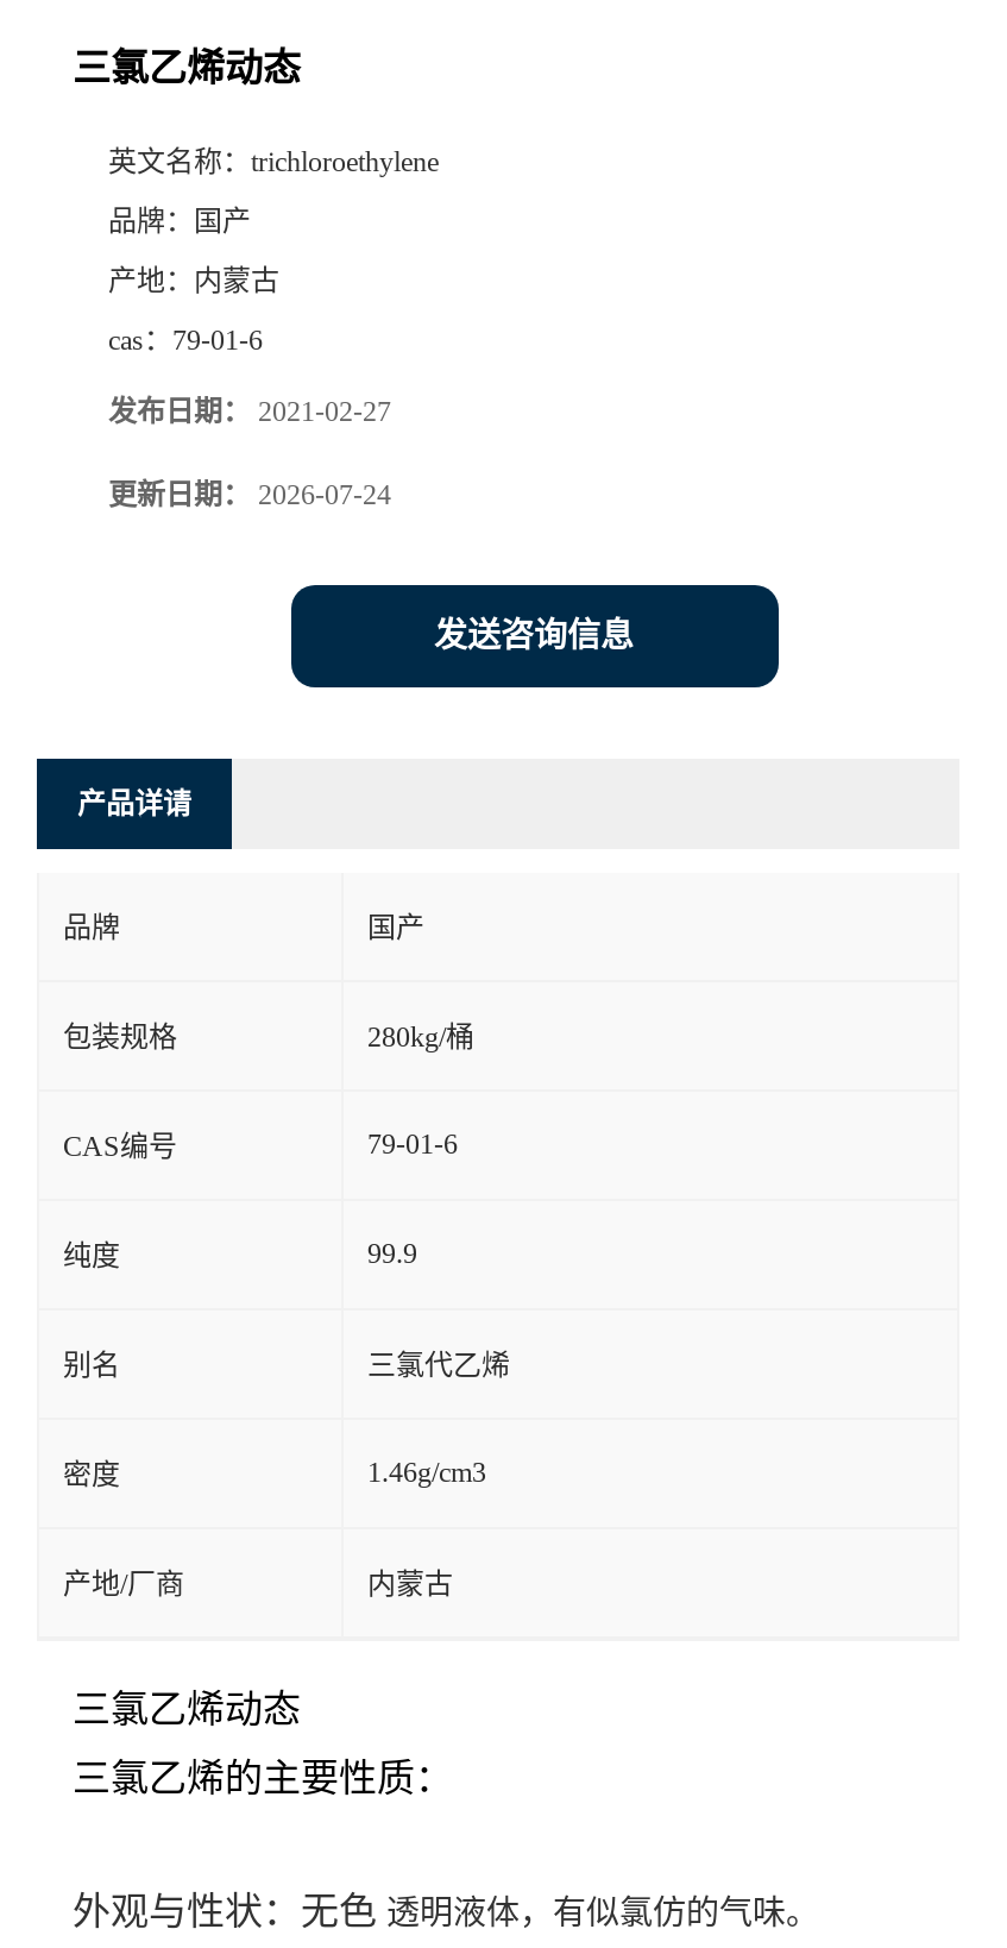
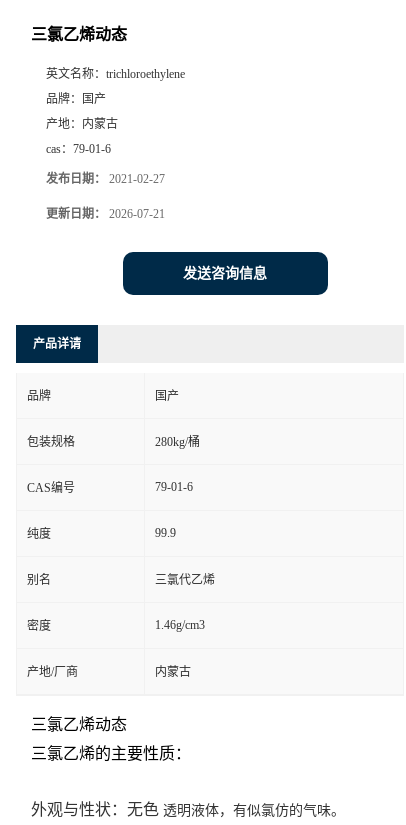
- 更新日期：2026-07-24
+ 更新日期：2026-07-21
